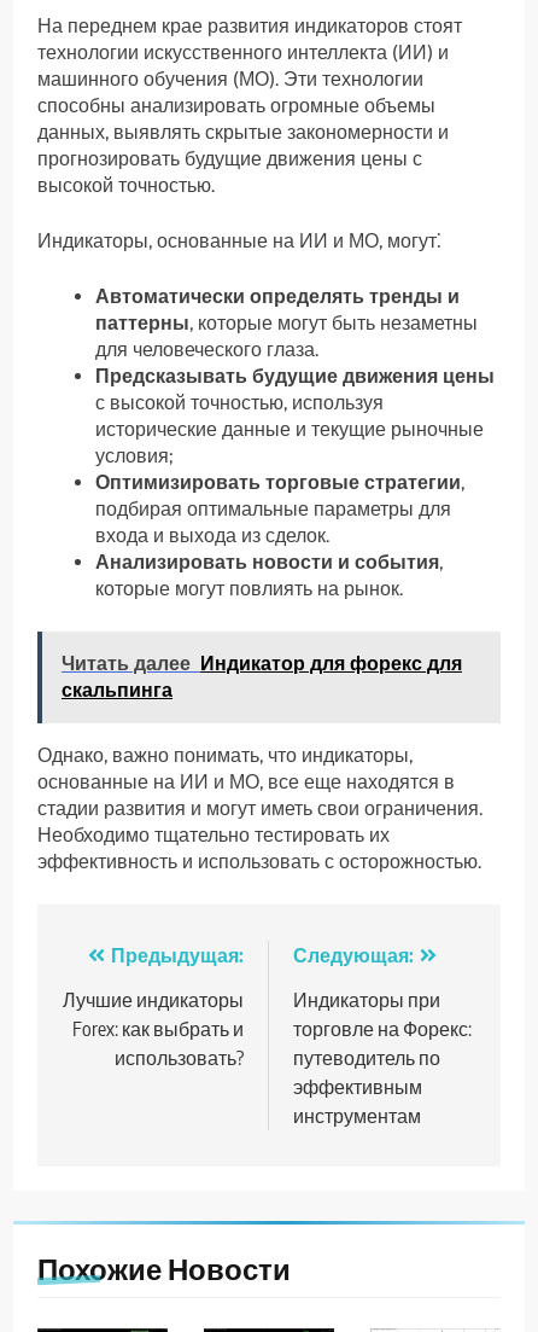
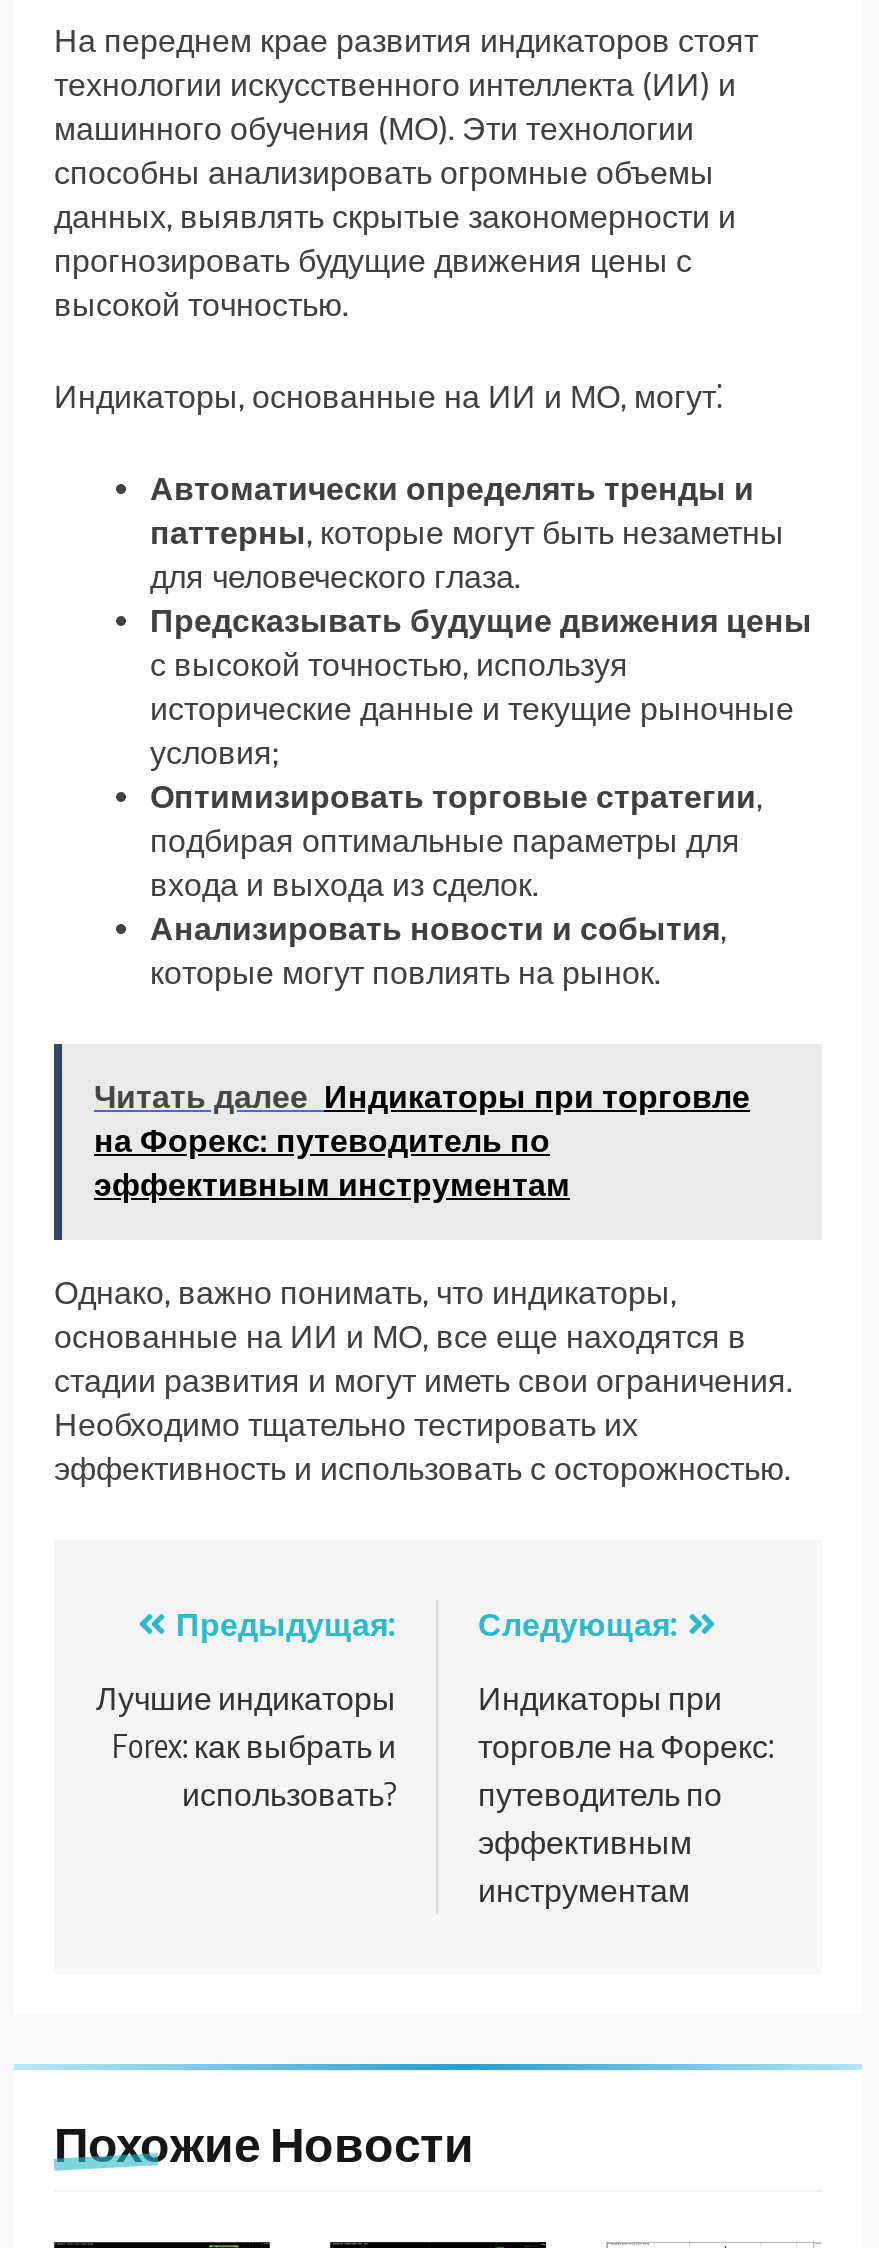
- Читать далее Индикатор для форекс для
- скальпинга
+ Читать далее Индикаторы при торговле
+ на Форекс: путеводитель по
+ эффективным инструментам
